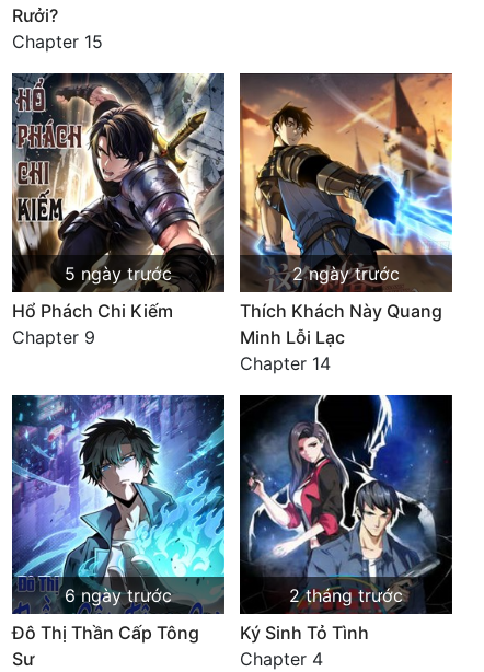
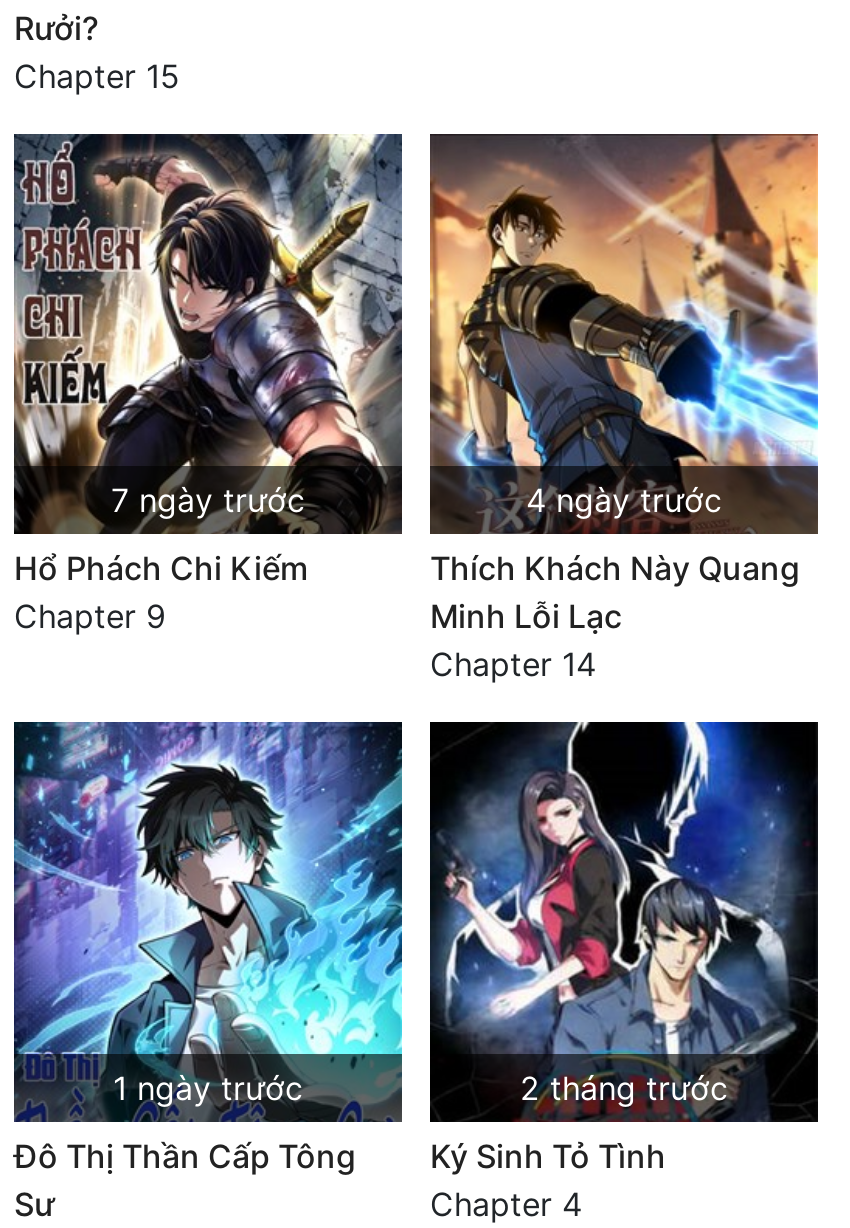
- 5 ngày trước
+ 7 ngày trước

- 2 ngày trước
+ 4 ngày trước

- 6 ngày trước
+ 1 ngày trước
